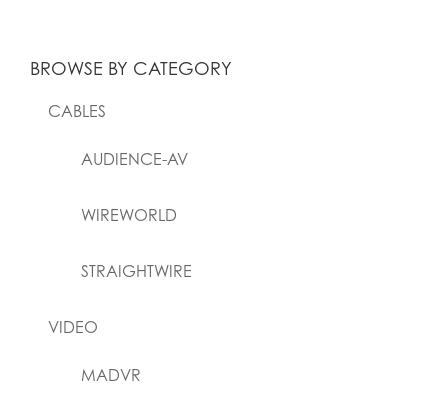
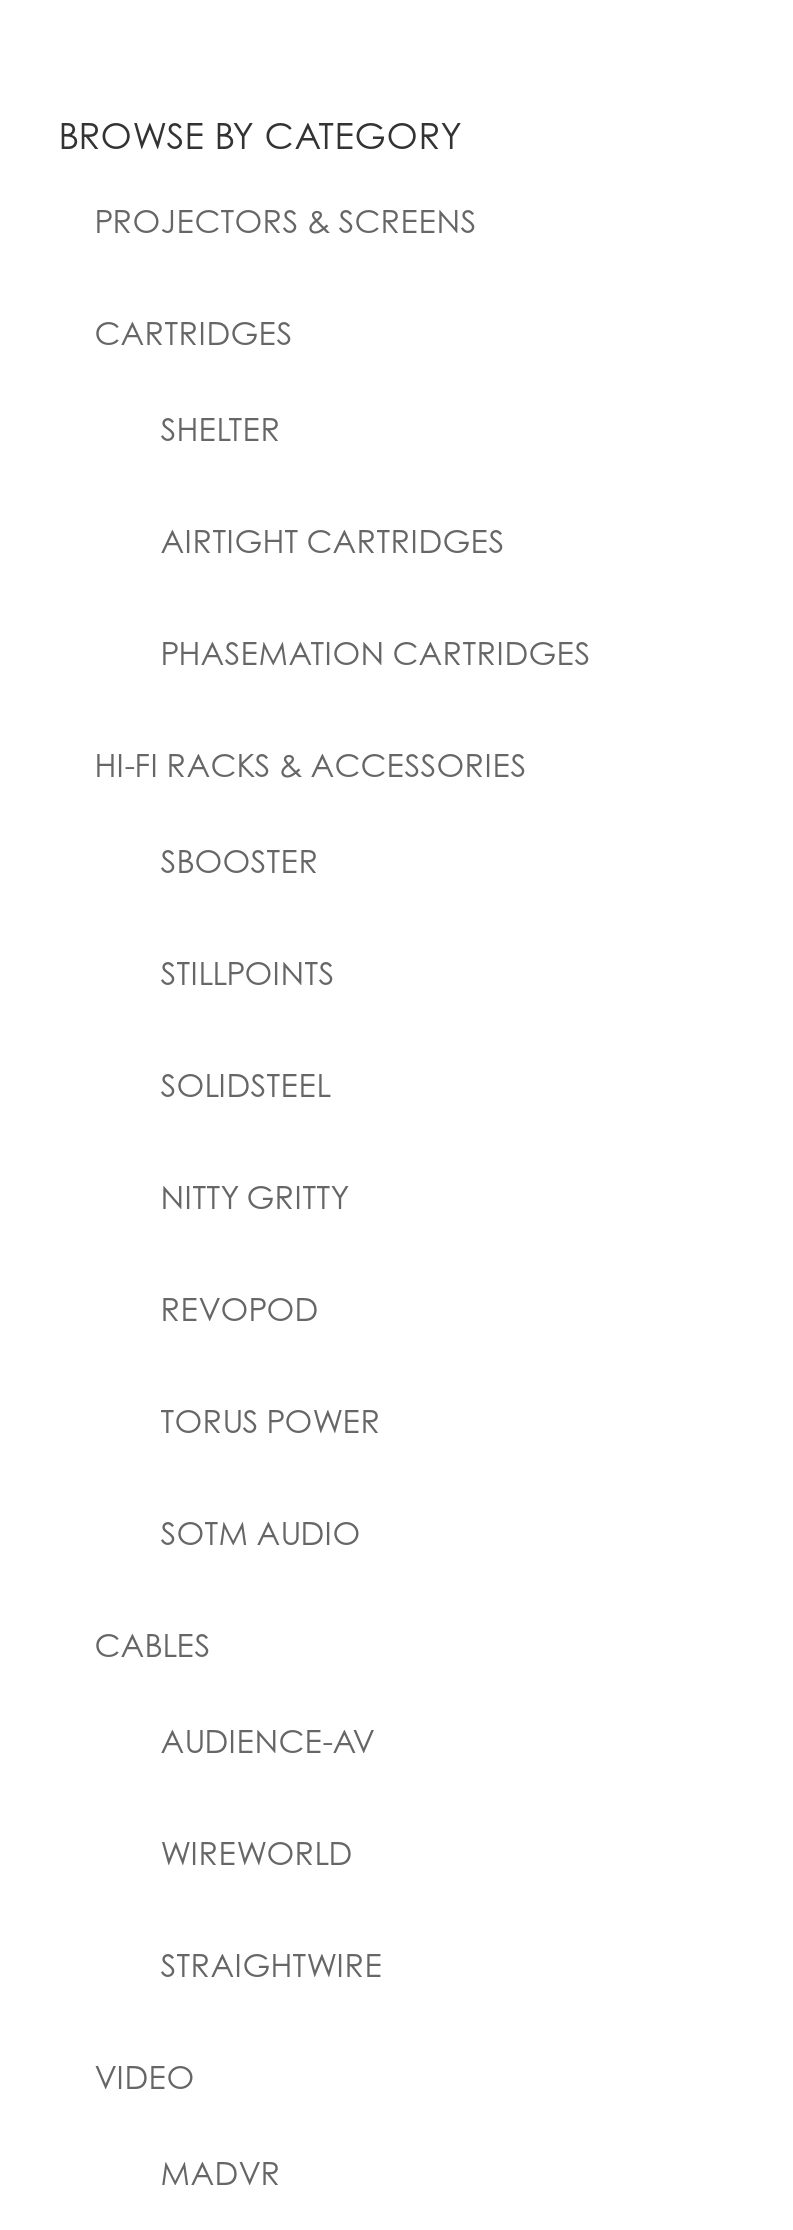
+ PROJECTORS & SCREENS
+ CARTRIDGES
+ SHELTER
+ AIRTIGHT CARTRIDGES
+ PHASEMATION CARTRIDGES
+ HI-FI RACKS & ACCESSORIES
+ SBOOSTER
+ STILLPOINTS
+ SOLIDSTEEL
+ NITTY GRITTY
+ REVOPOD
+ TORUS POWER
+ SOTM AUDIO
